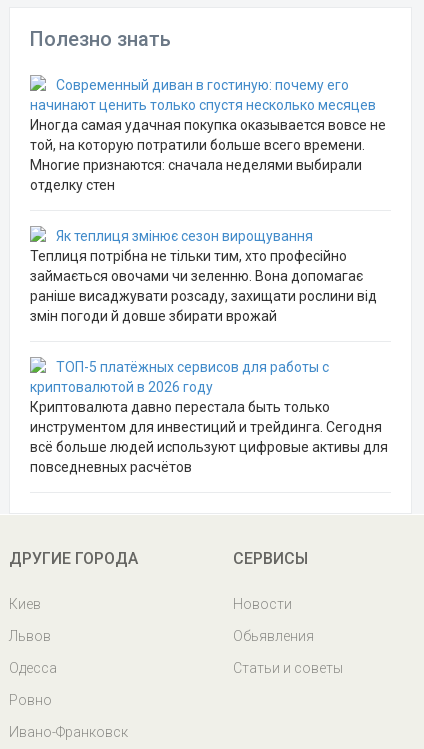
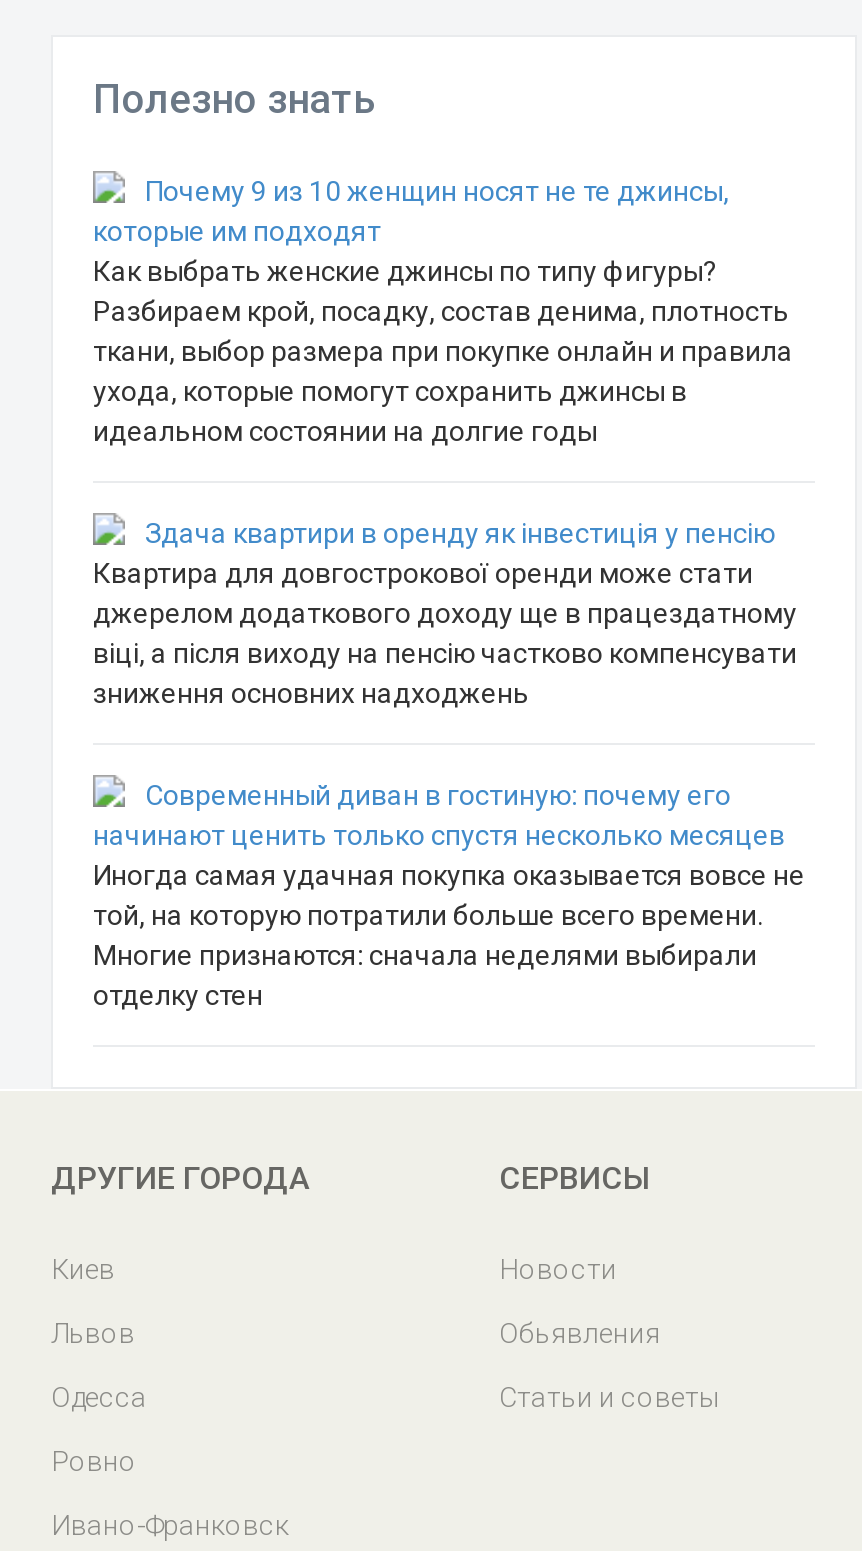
+ Почему 9 из 10 женщин носят не те джинсы,
+ которые им подходят
+ Как выбрать женские джинсы по типу фигуры?
+ Разбираем крой, посадку, состав денима, плотность
+ ткани, выбор размера при покупке онлайн и правила
+ ухода, которые помогут сохранить джинсы в
+ идеальном состоянии на долгие годы
+ Здача квартири в оренду як інвестиція у пенсію
+ Квартира для довгострокової оренди може стати
+ джерелом додаткового доходу ще в працездатному
+ віці, а після виходу на пенсію частково компенсувати
+ зниження основних надходжень

moved down: Современный диван в гостиную: почему его | начинают ценить только спустя несколько месяцев | Иногда самая удачная покупка оказывается вовсе не | той, на которую потратили больше всего времени. | Многие признаются: сначала неделями выбирали | отделку стен

- Як теплиця змінює сезон вирощування
- Теплиця потрібна не тільки тим, хто професійно
- займається овочами чи зеленню. Вона допомагає
- раніше висаджувати розсаду, захищати рослини від
- змін погоди й довше збирати врожай
- ТОП-5 платёжных сервисов для работы с
- криптовалютой в 2026 году
- Криптовалюта давно перестала быть только
- инструментом для инвестиций и трейдинга. Сегодня
- всё больше людей используют цифровые активы для
- повседневных расчётов
